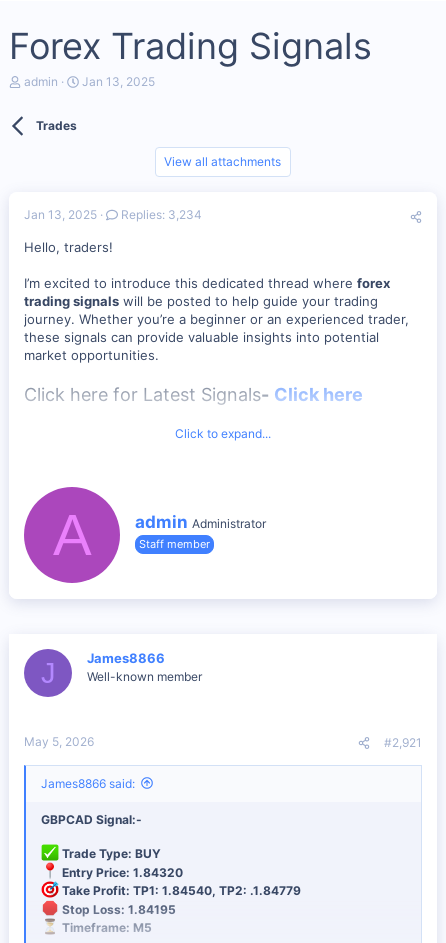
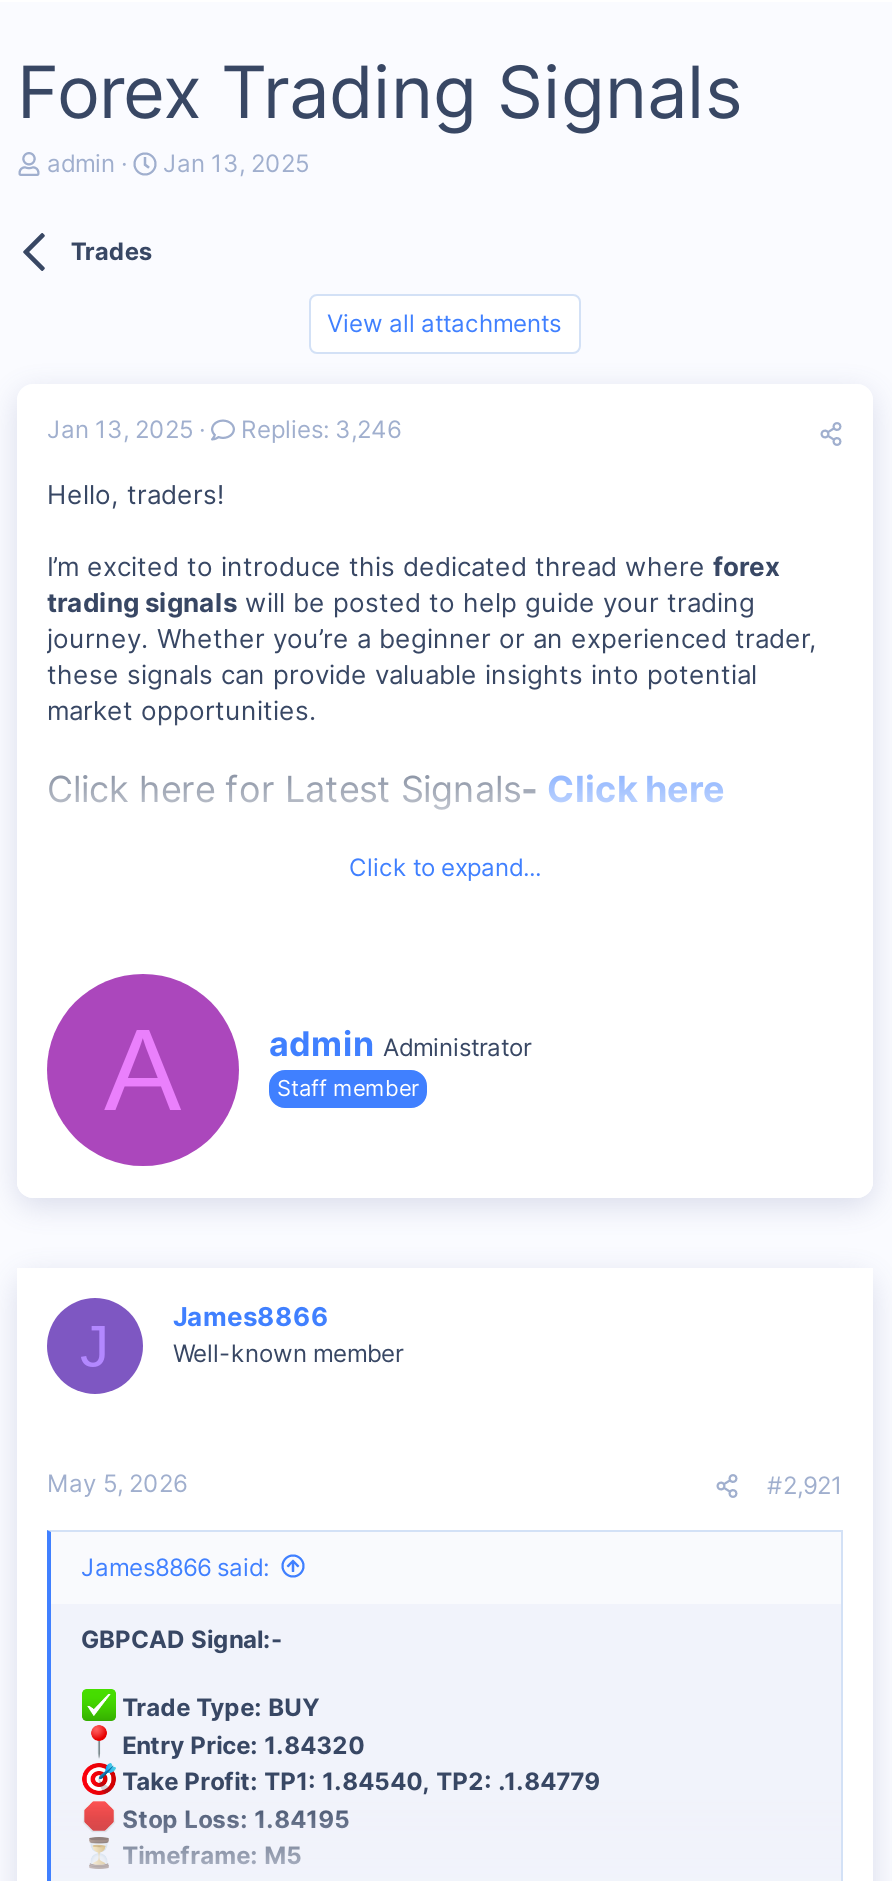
- Replies: 3,234
+ Replies: 3,246
